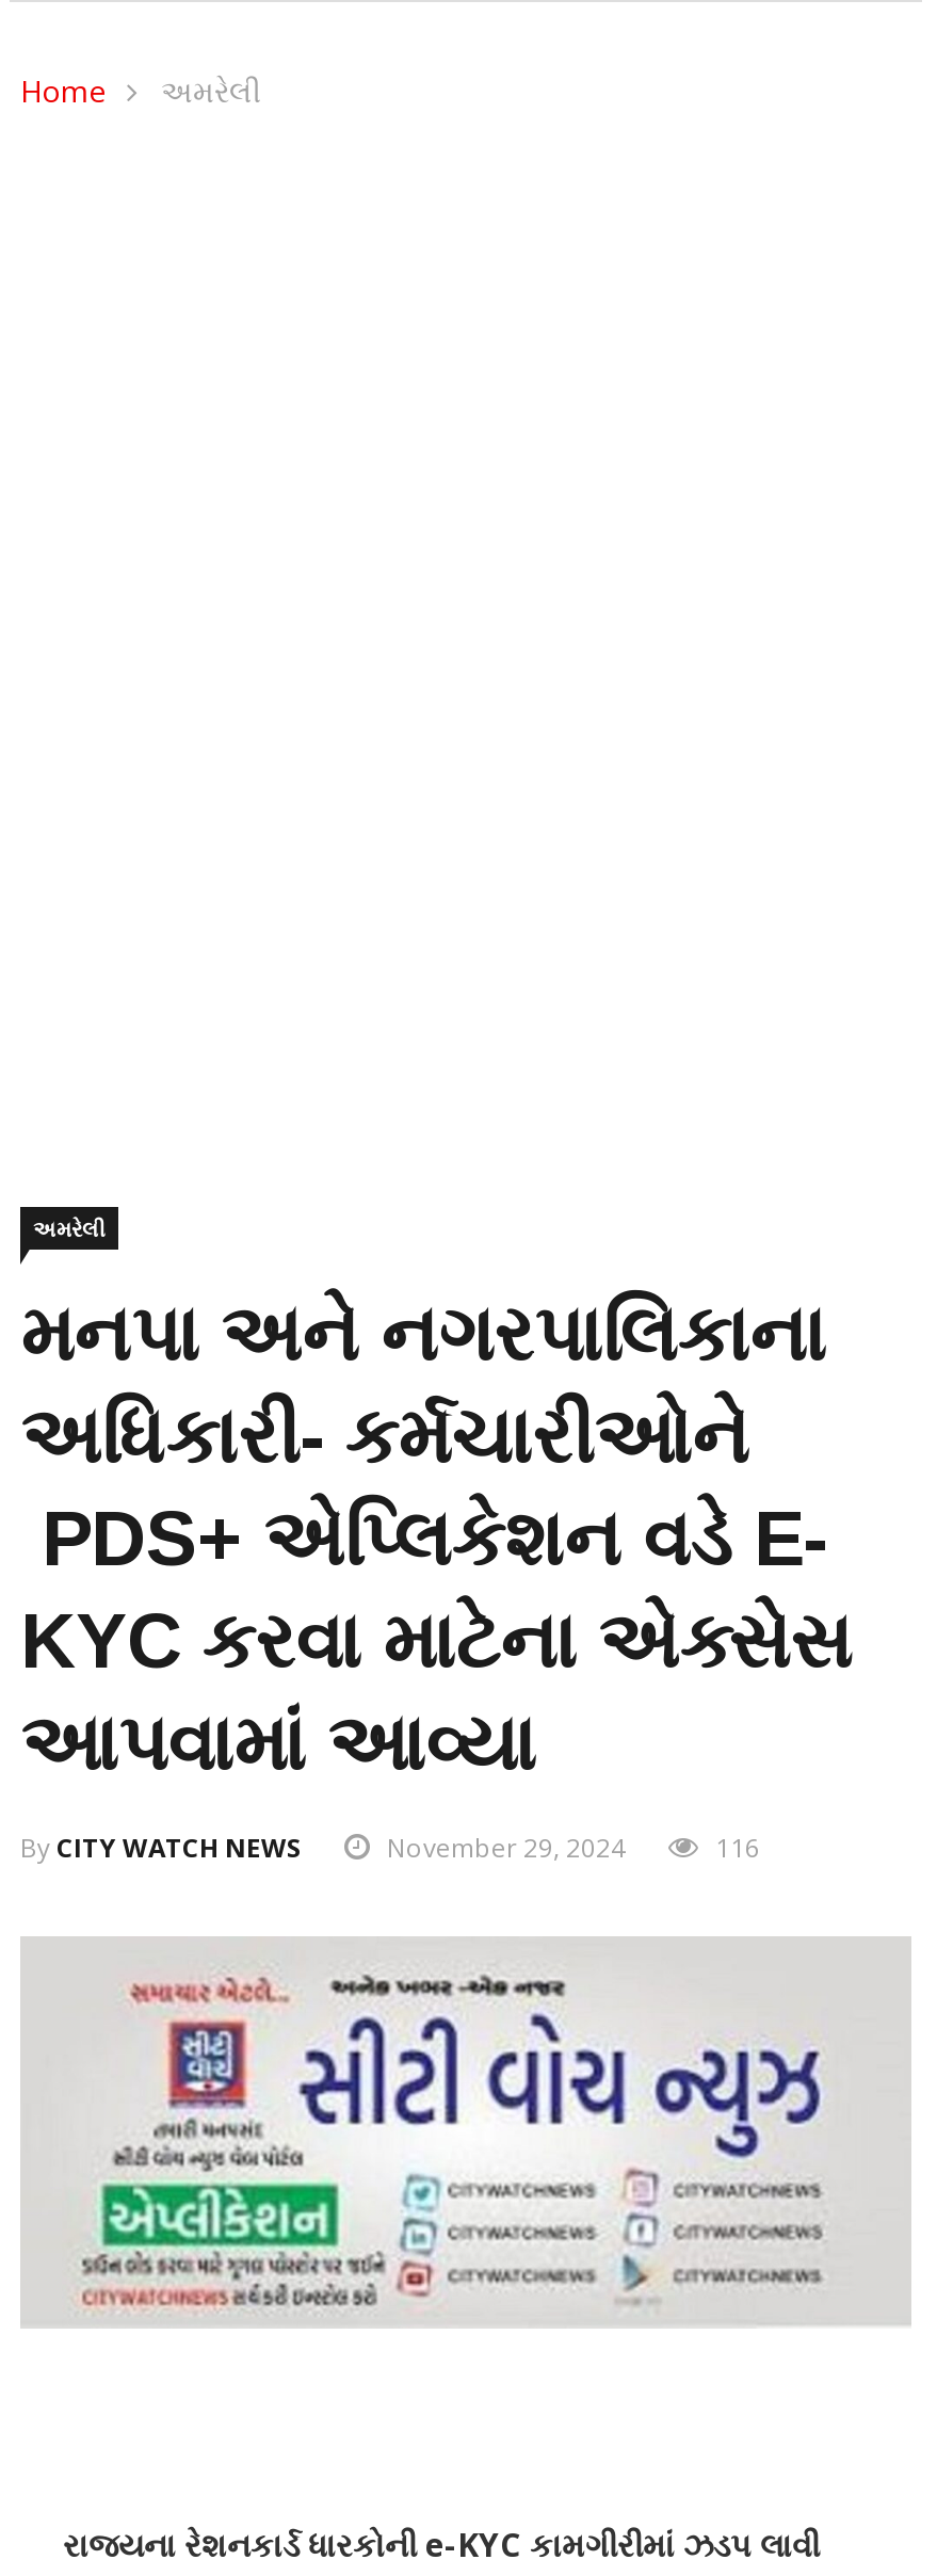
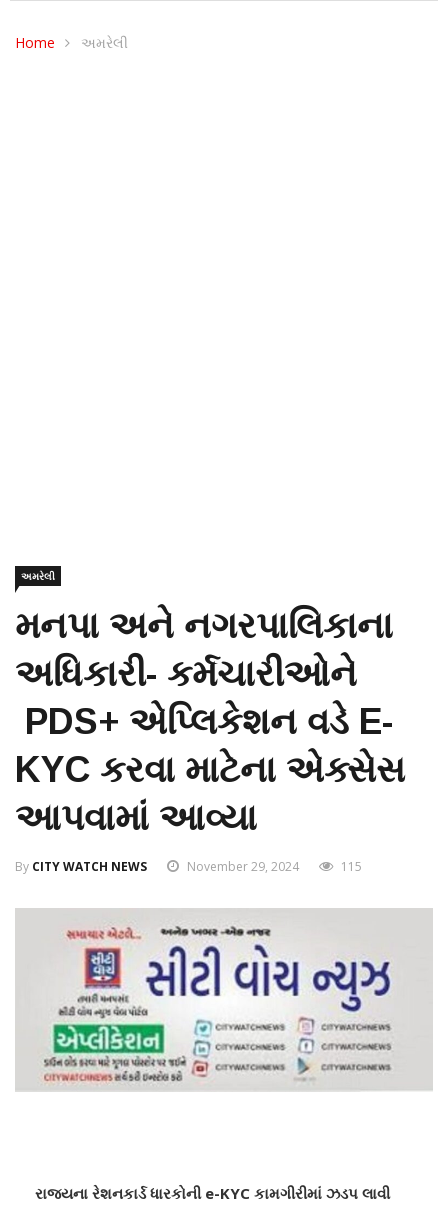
- 116
+ 115
